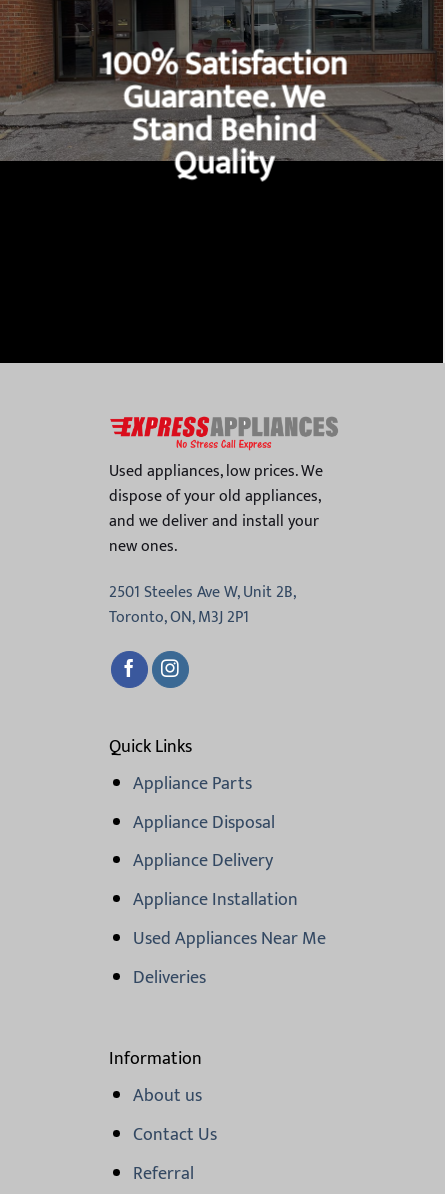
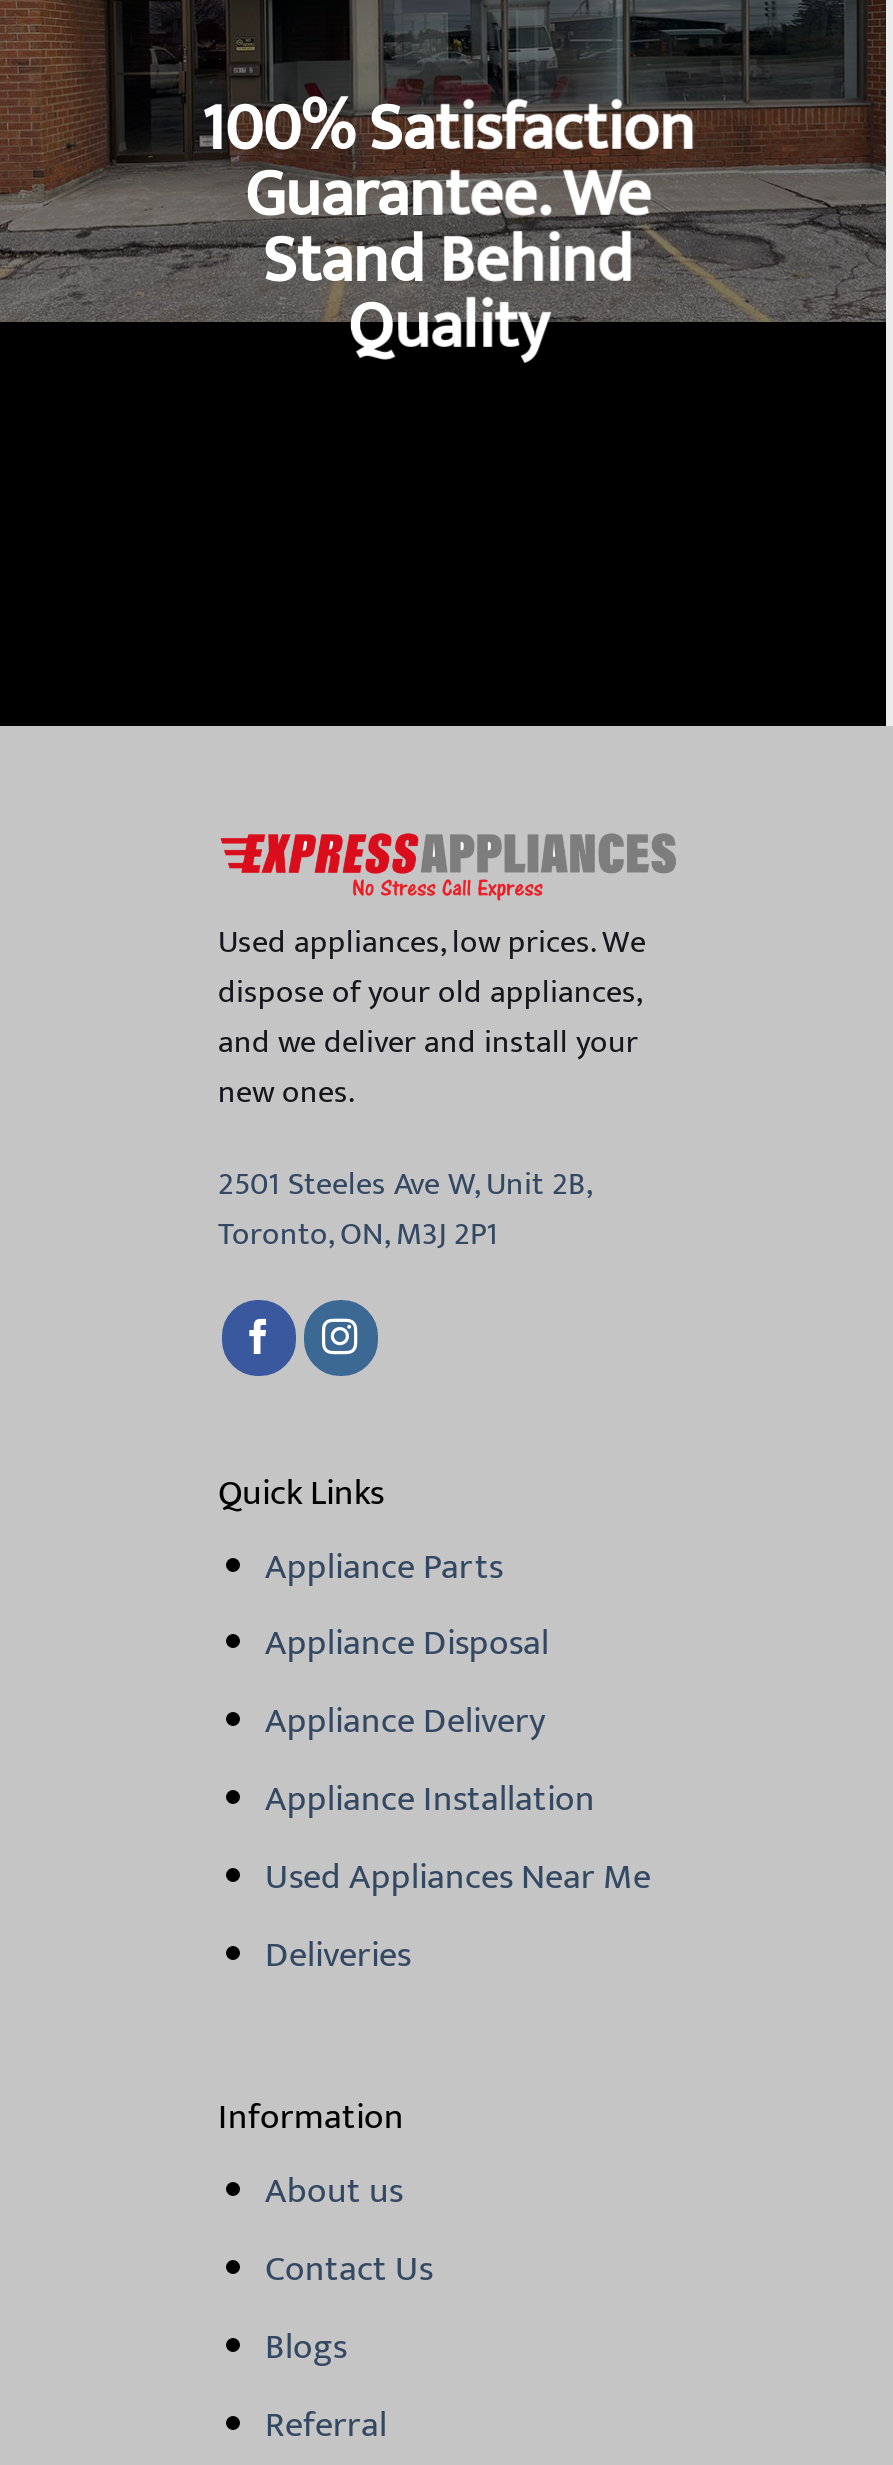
+ Blogs
